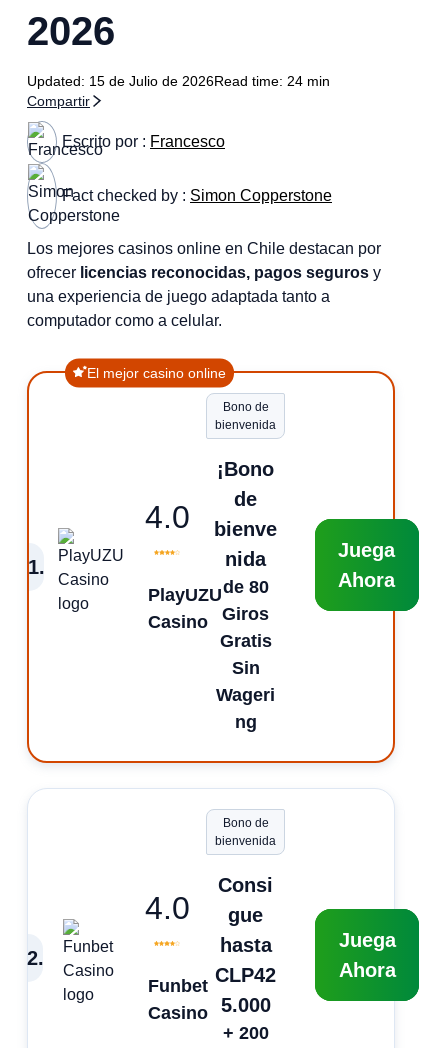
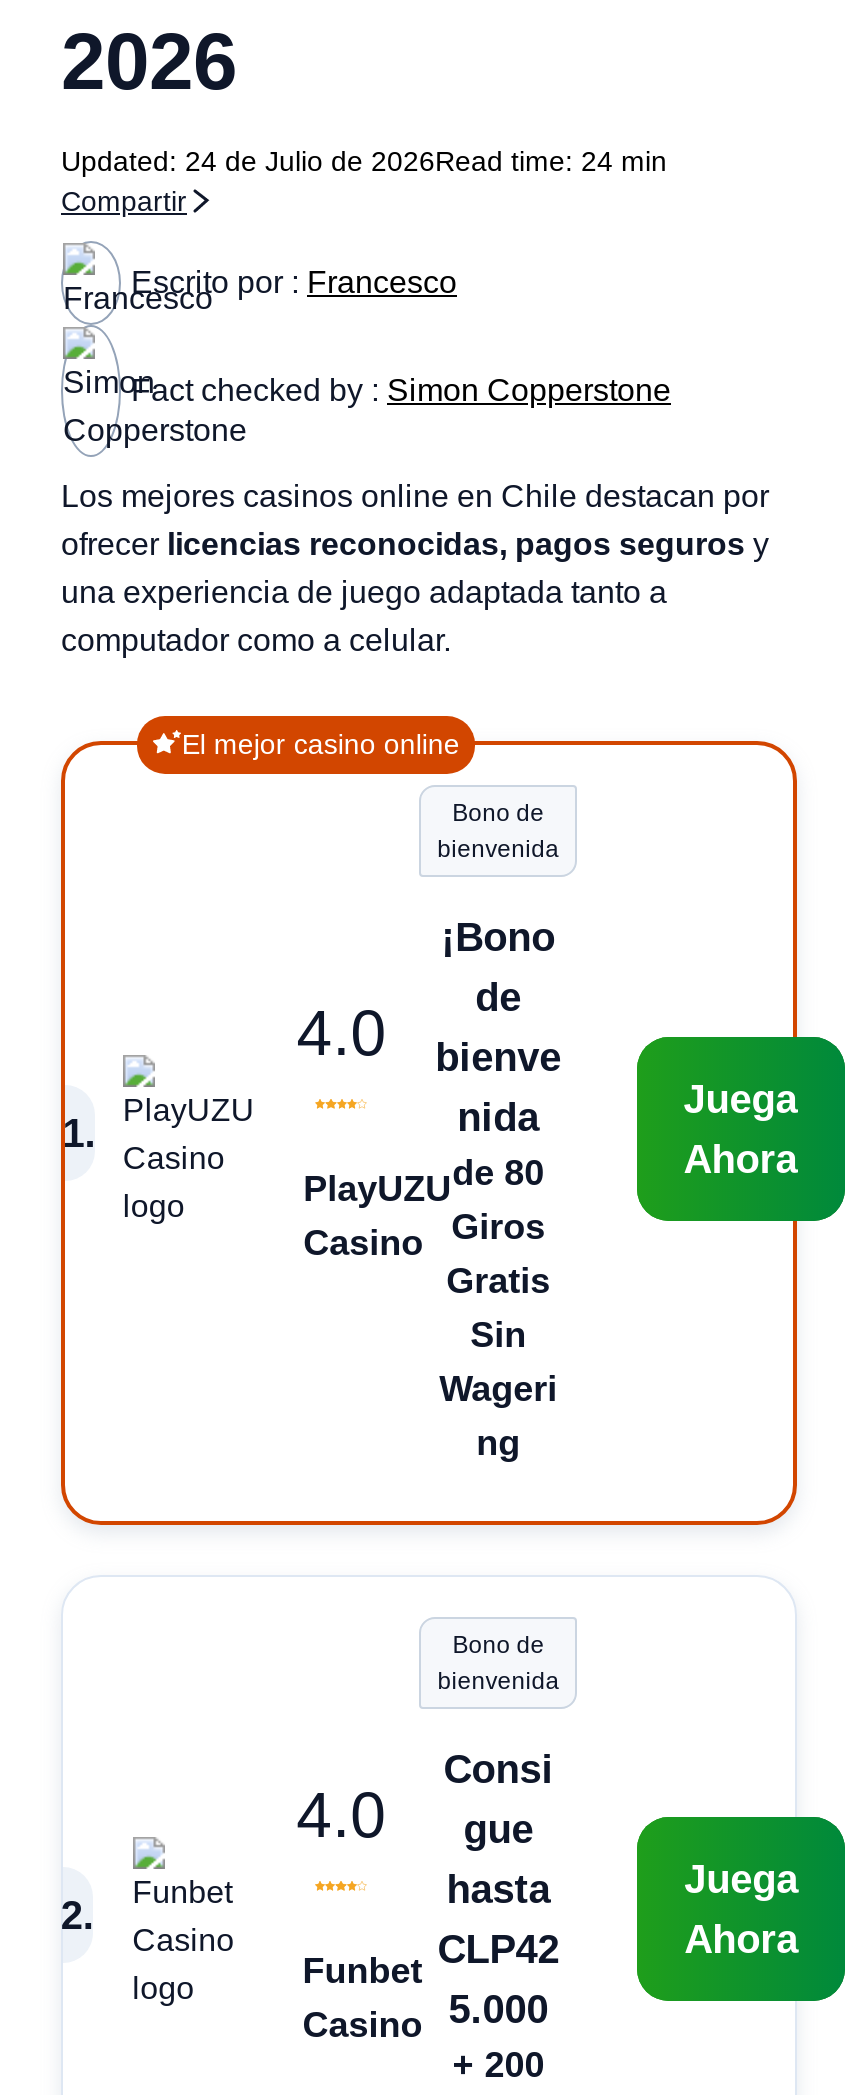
- Updated: 15 de Julio de 2026Read time: 24 min
+ Updated: 24 de Julio de 2026Read time: 24 min
